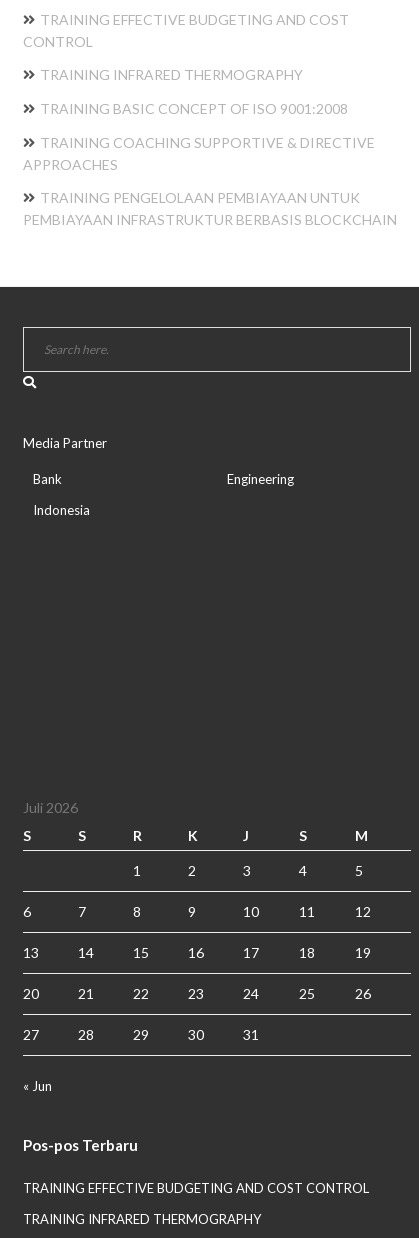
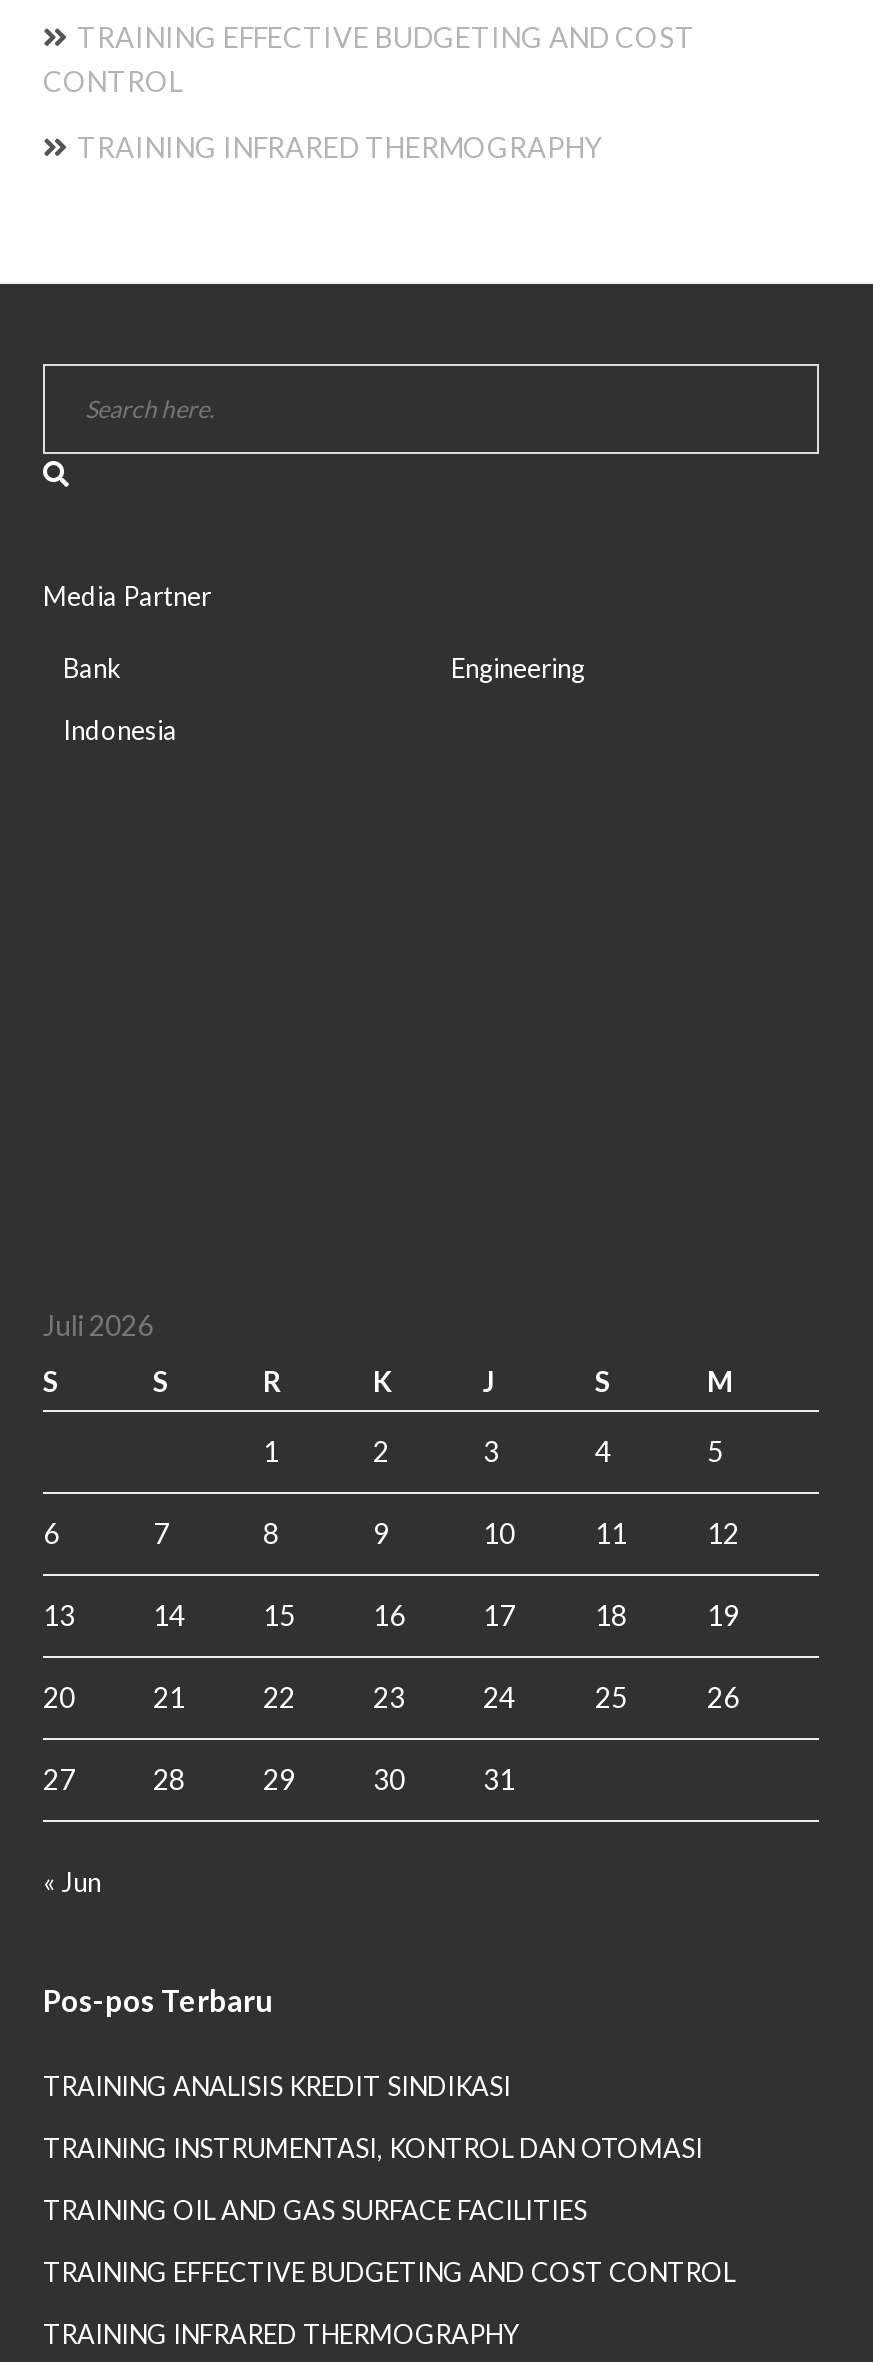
- TRAINING BASIC CONCEPT OF ISO 9001:2008
- TRAINING COACHING SUPPORTIVE & DIRECTIVE
- APPROACHES
- TRAINING PENGELOLAAN PEMBIAYAAN UNTUK
- PEMBIAYAAN INFRASTRUKTUR BERBASIS BLOCKCHAIN

moved up: Media Partner | Bank | Indonesia | ... | « Jun | Pos-pos Terbaru

+ TRAINING ANALISIS KREDIT SINDIKASI
+ TRAINING INSTRUMENTASI, KONTROL DAN OTOMASI
+ TRAINING OIL AND GAS SURFACE FACILITIES
